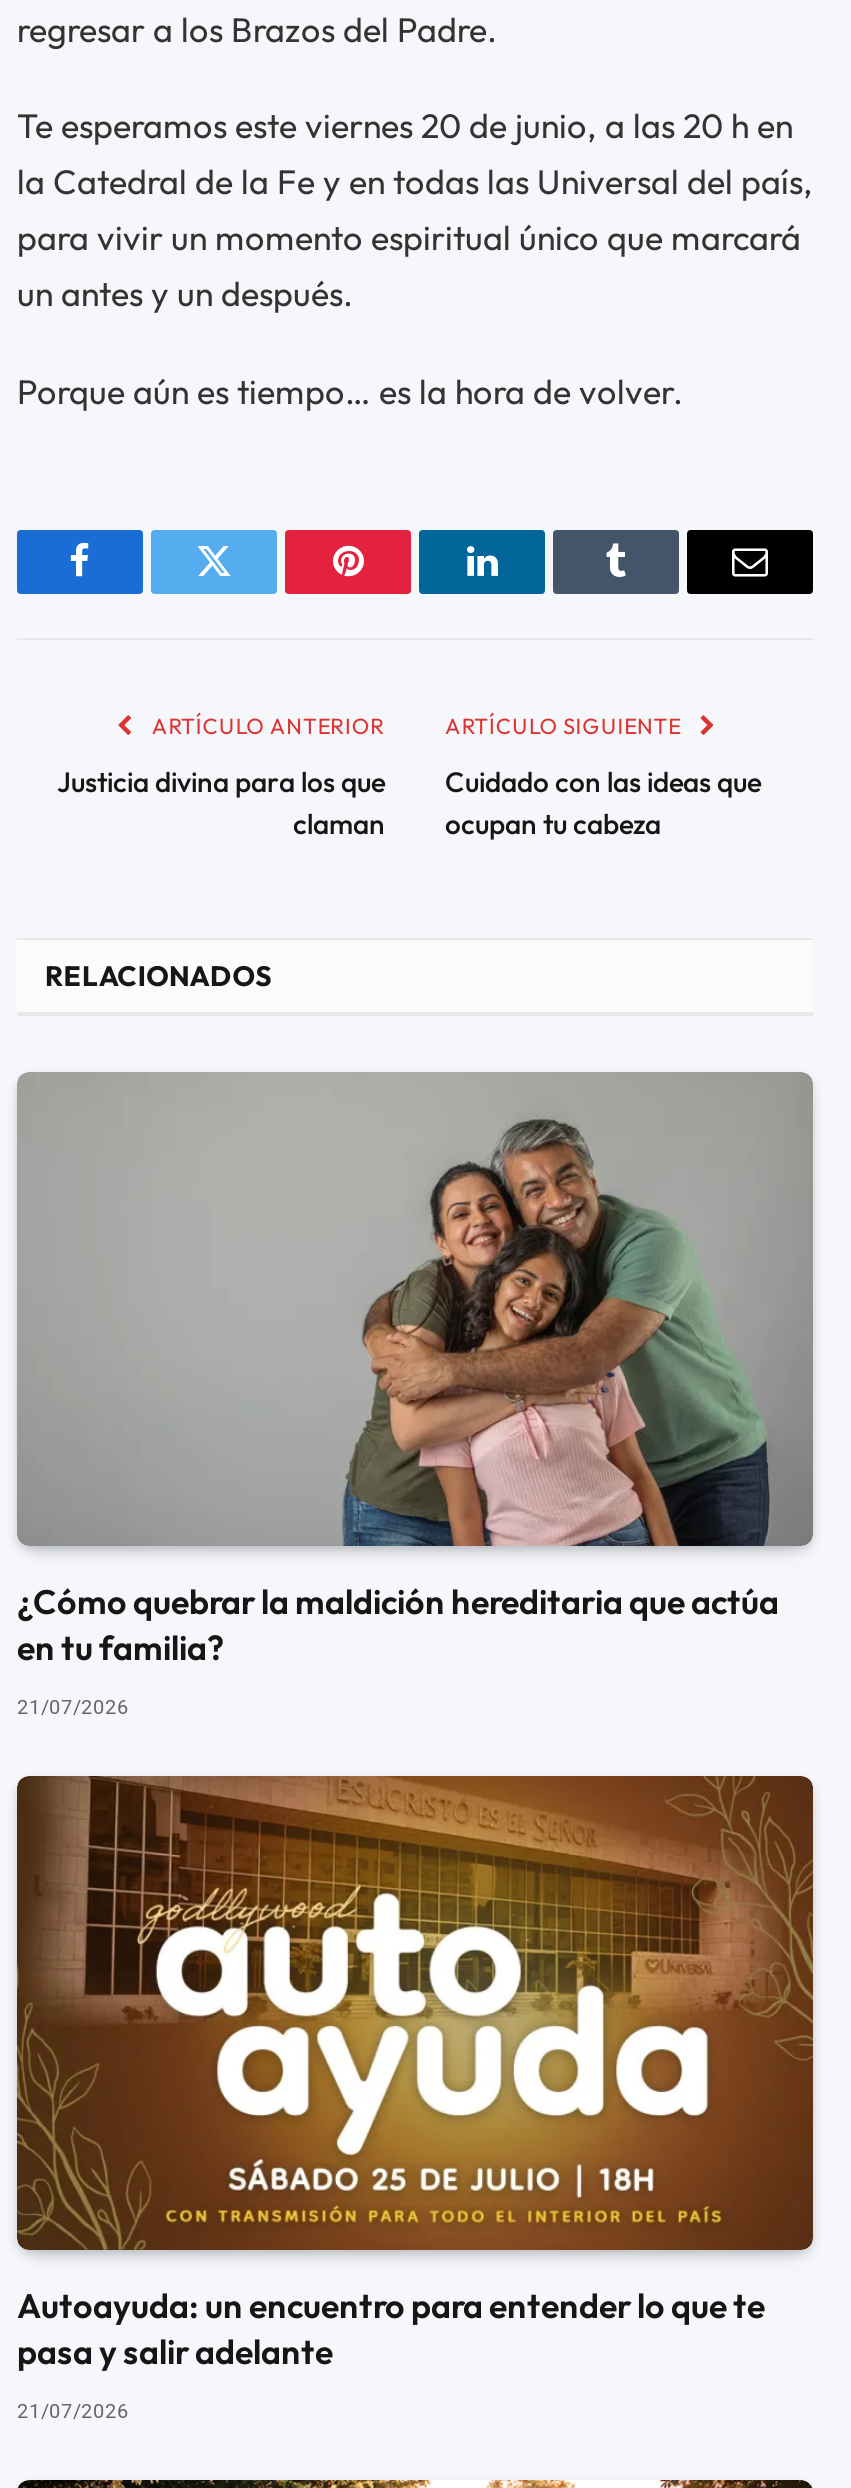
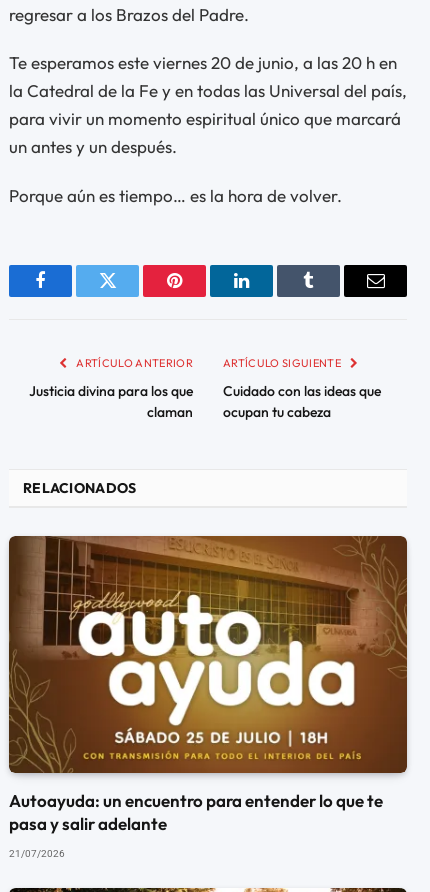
- [image]
- ¿Cómo quebrar la maldición hereditaria que actúa
- en tu familia?
- 21/07/2026
